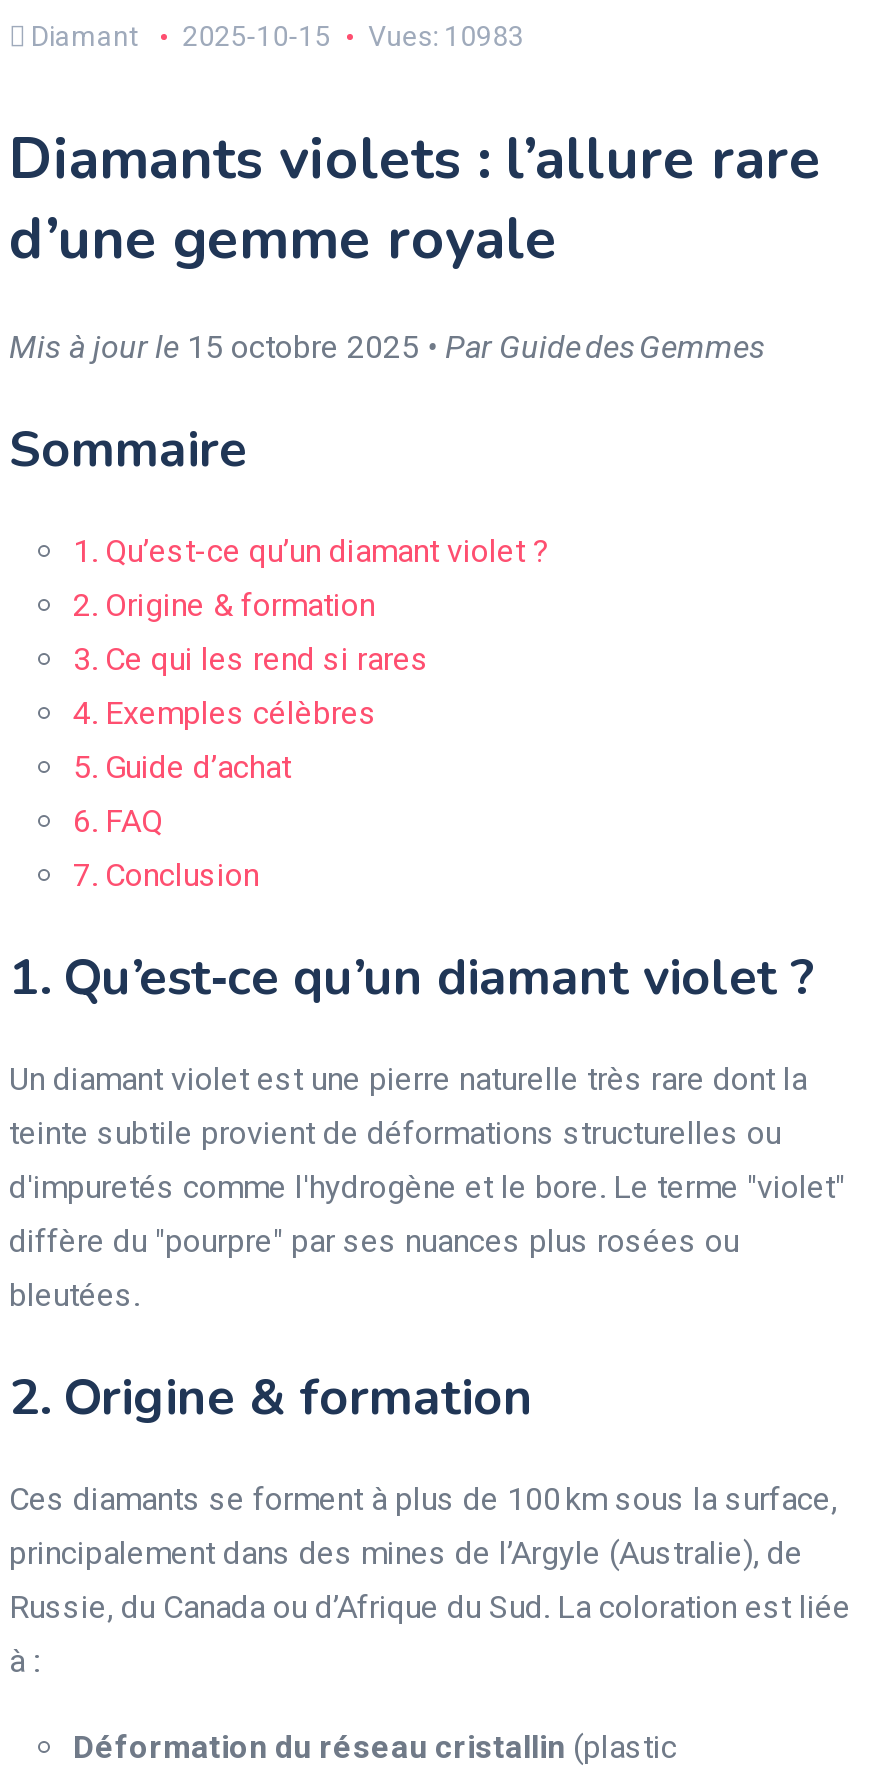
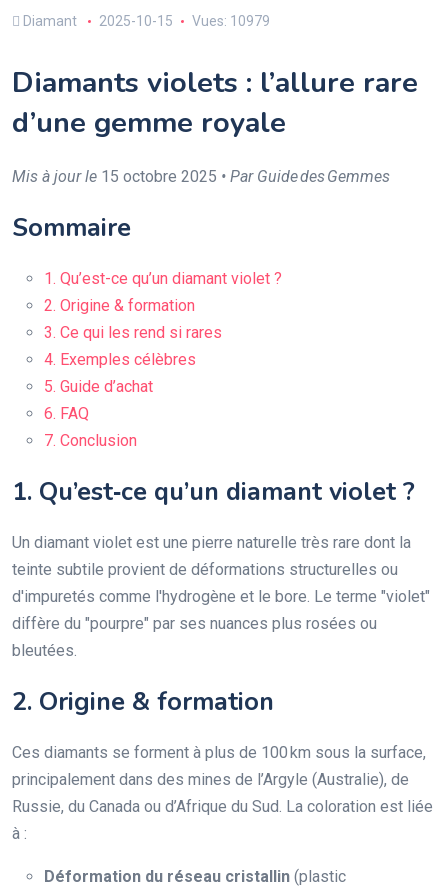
- Diamant 2025-10-15 Vues: 10983
+ Diamant 2025-10-15 Vues: 10979
